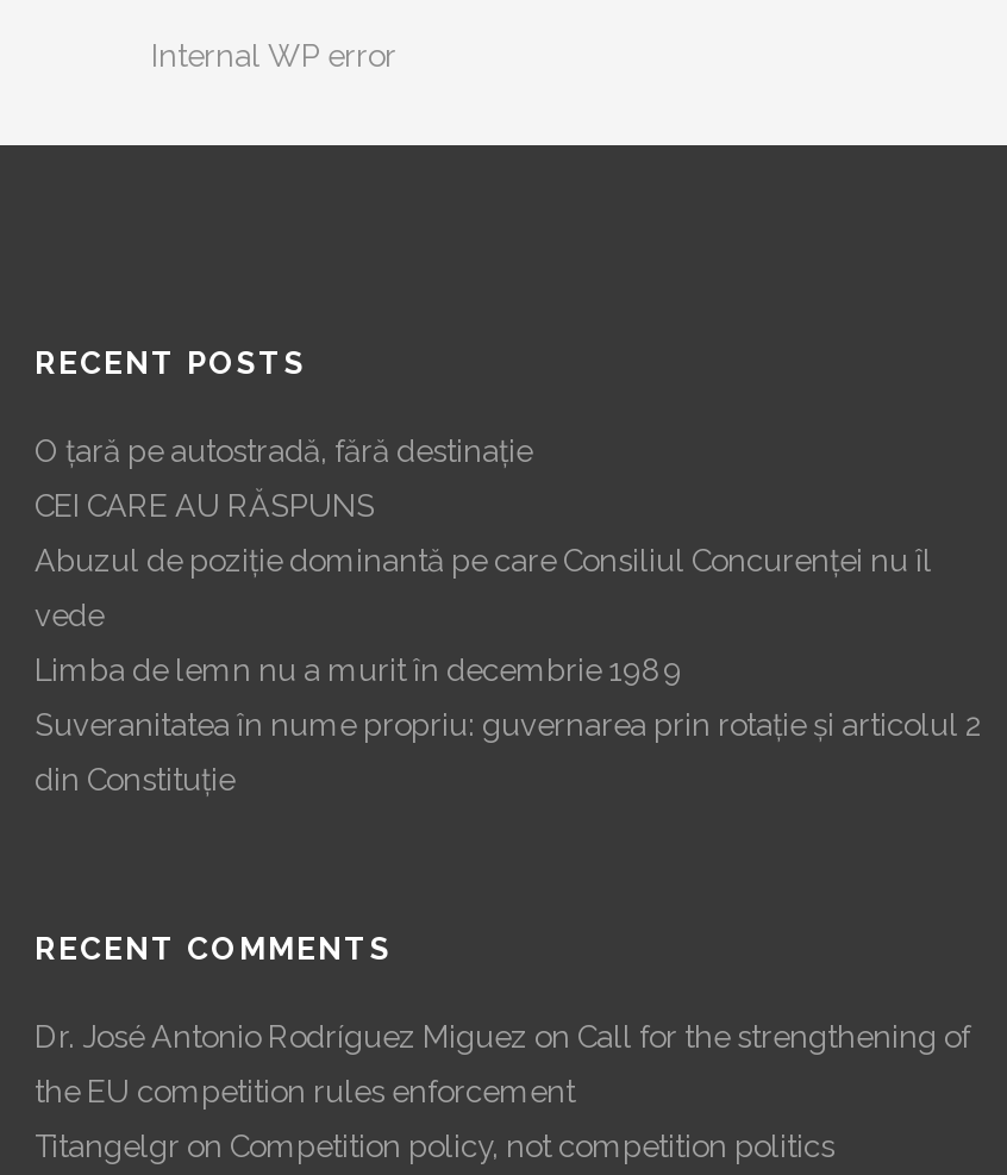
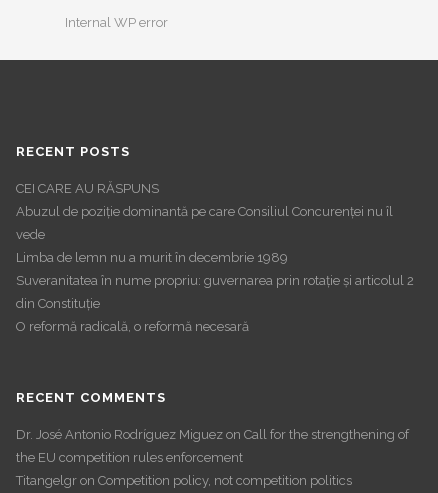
- O țară pe autostradă, fără destinație

moved up: CEI CARE AU RĂSPUNS | Abuzul de poziție dominantă pe care Consiliul Concurenței nu îl | vede | Limba de lemn nu a murit în decembrie 1989 | Suveranitatea în nume propriu: guvernarea prin rotație și articolul 2 | din Constituție

+ O reformă radicală, o reformă necesară
